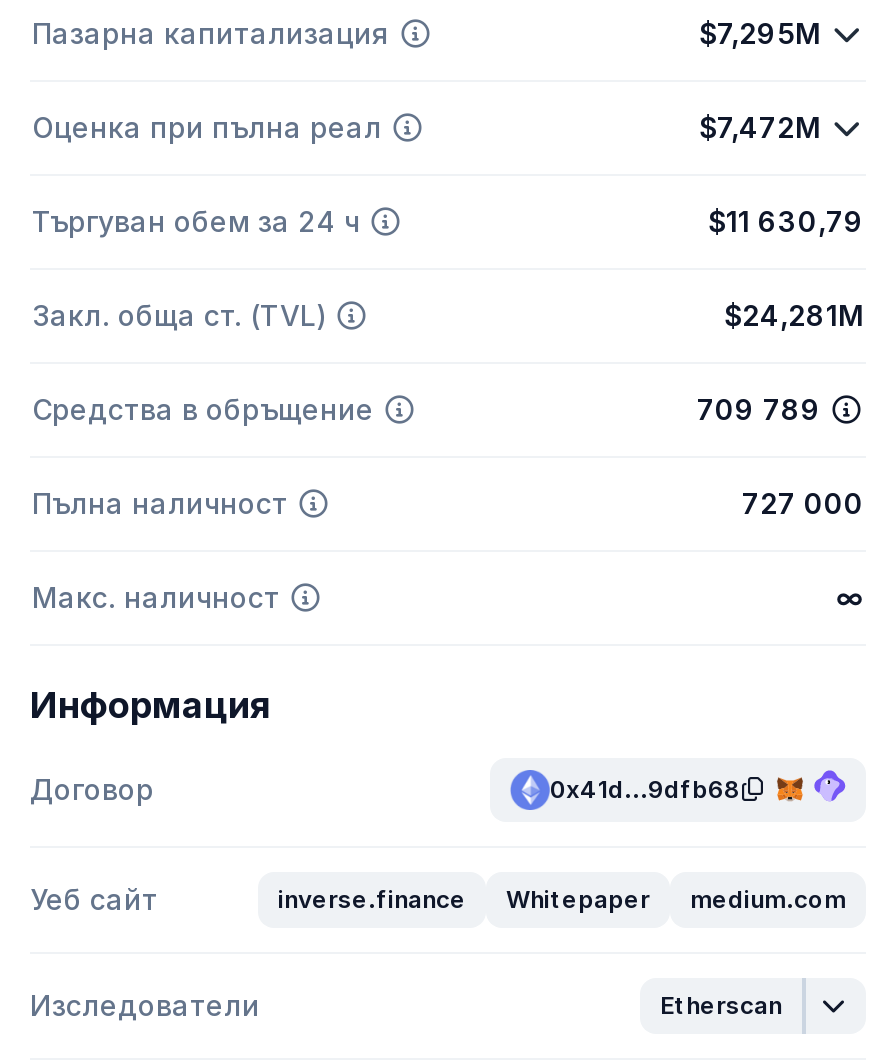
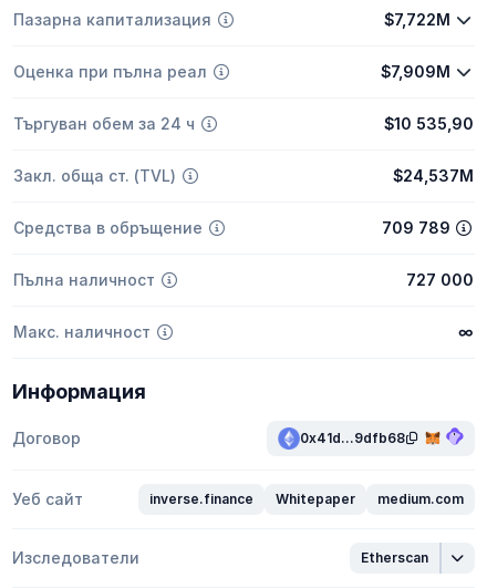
- $7,295M
+ $7,722M

- $7,472M
+ $7,909M

- $11 630,79
+ $10 535,90

- $24,281M
+ $24,537M
